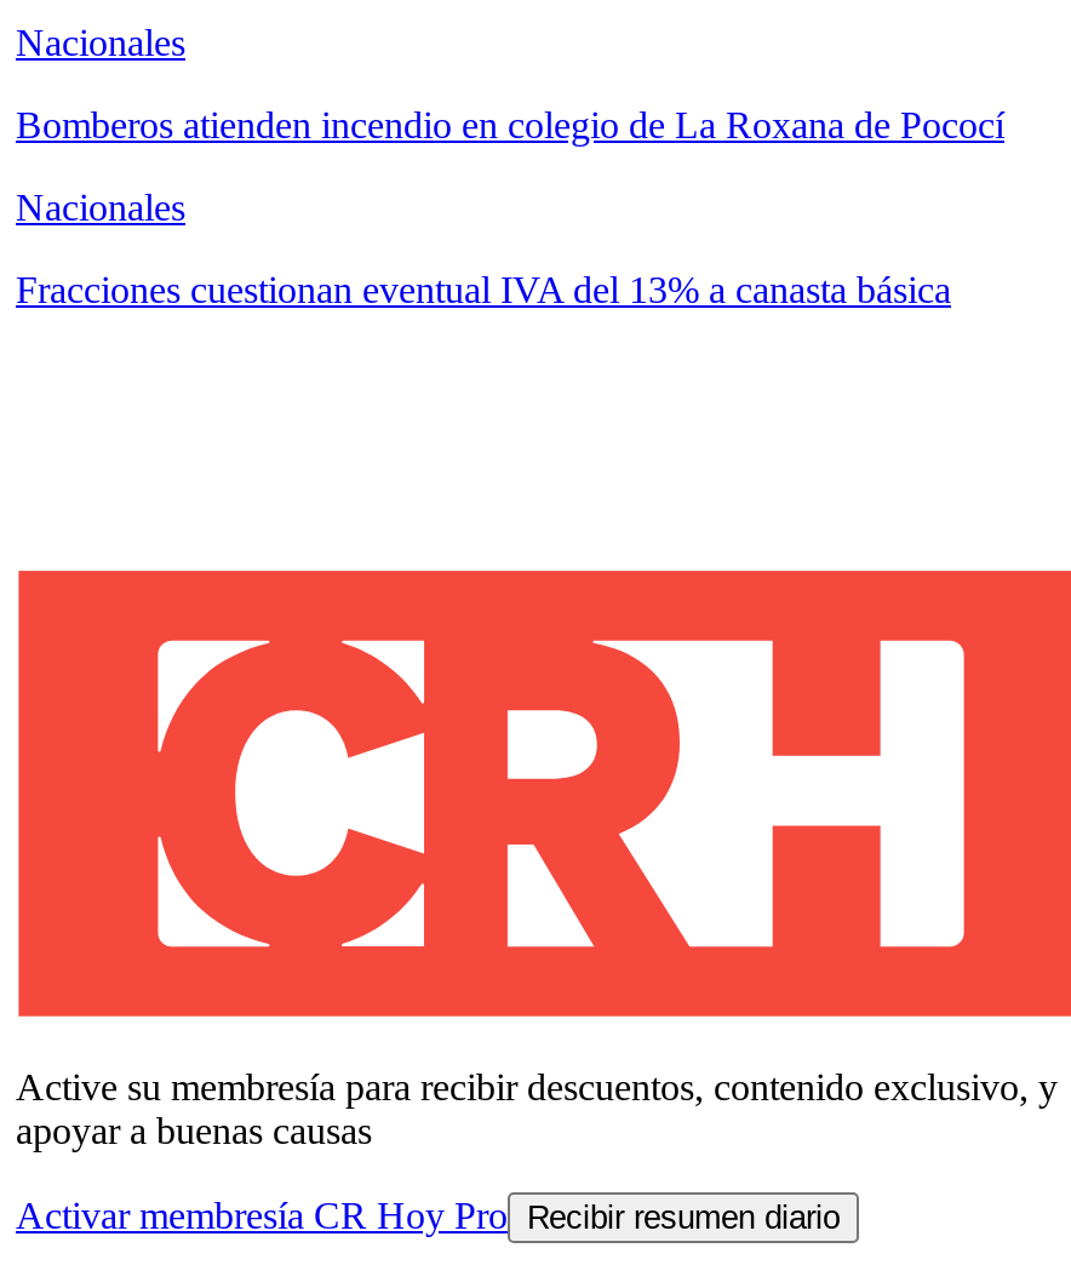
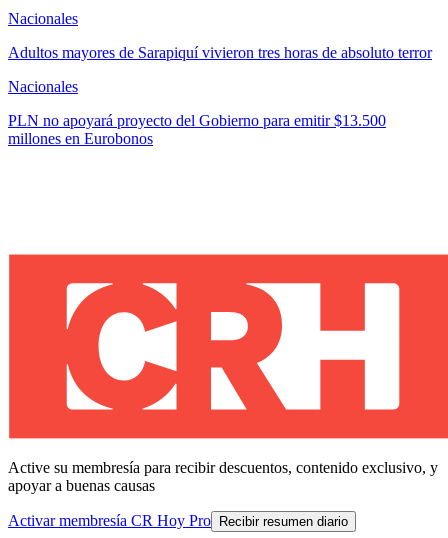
- Bomberos atienden incendio en colegio de La Roxana de Pococí
+ Adultos mayores de Sarapiquí vivieron tres horas de absoluto terror

- Fracciones cuestionan eventual IVA del 13% a canasta básica
+ PLN no apoyará proyecto del Gobierno para emitir $13.500
+ millones en Eurobonos
